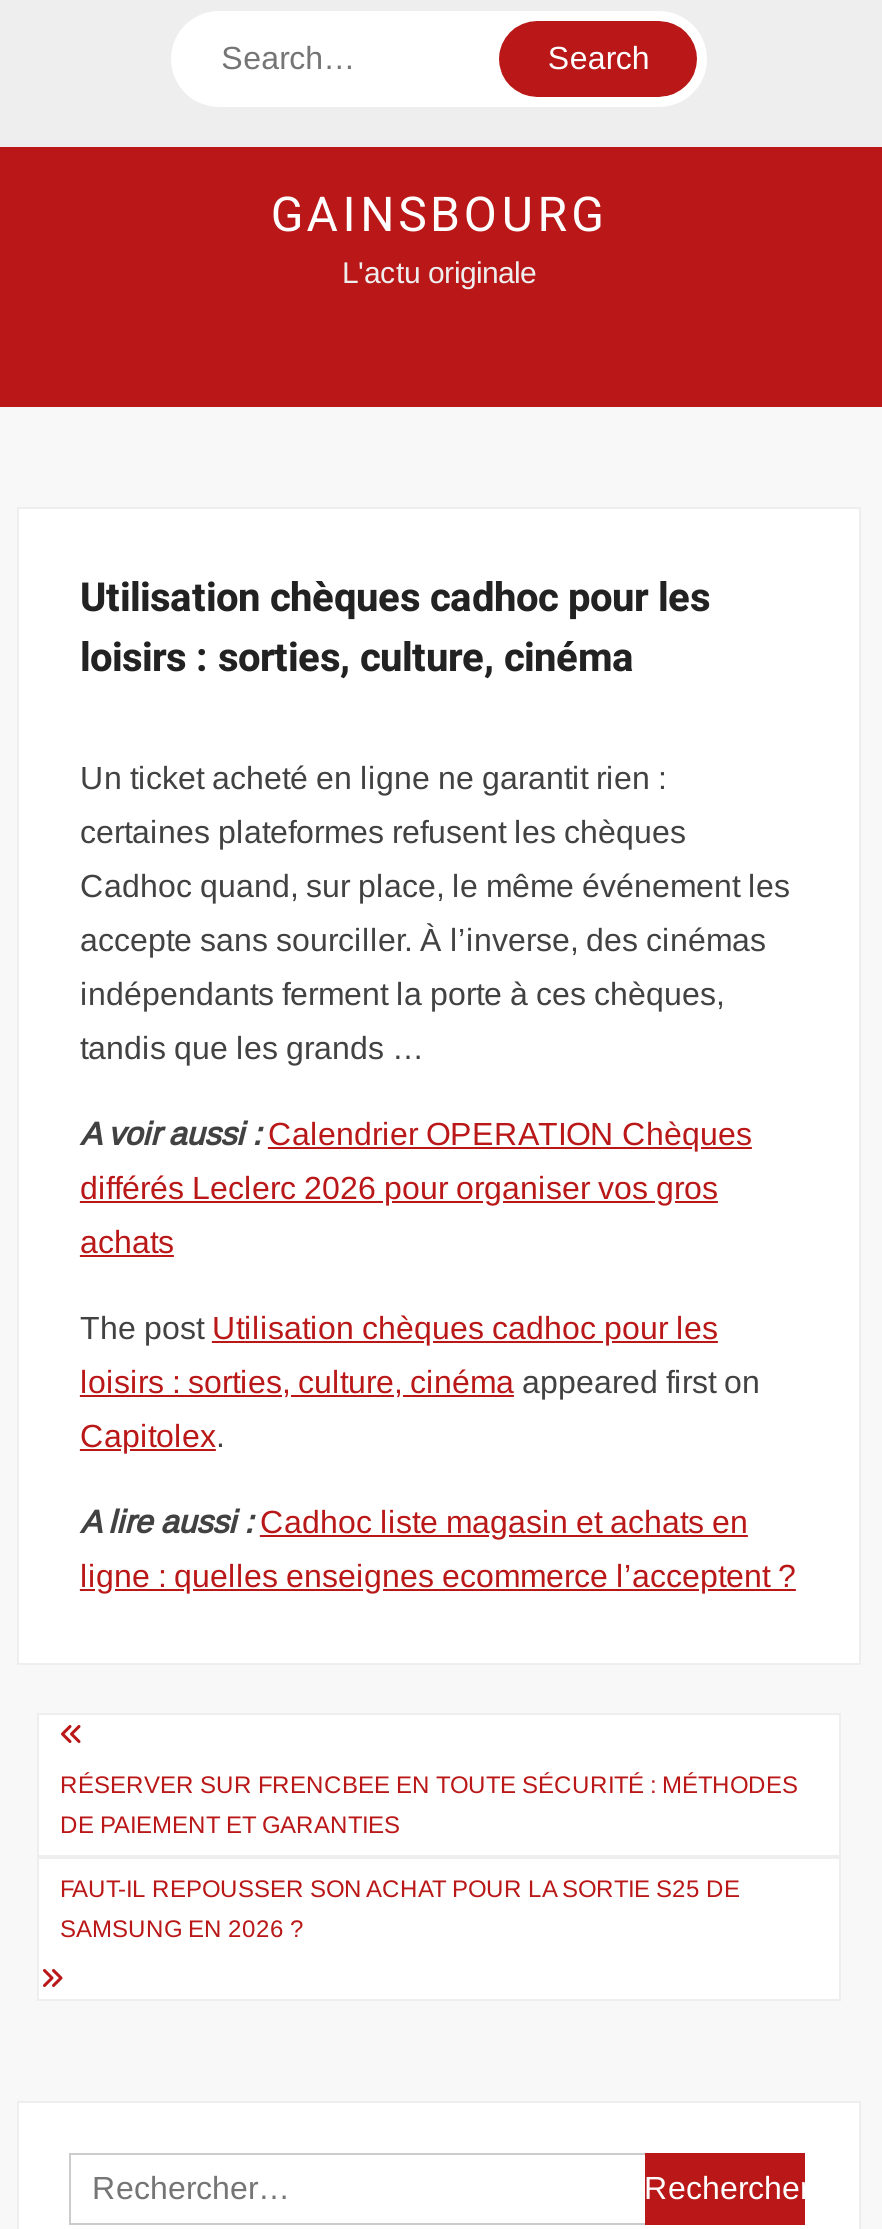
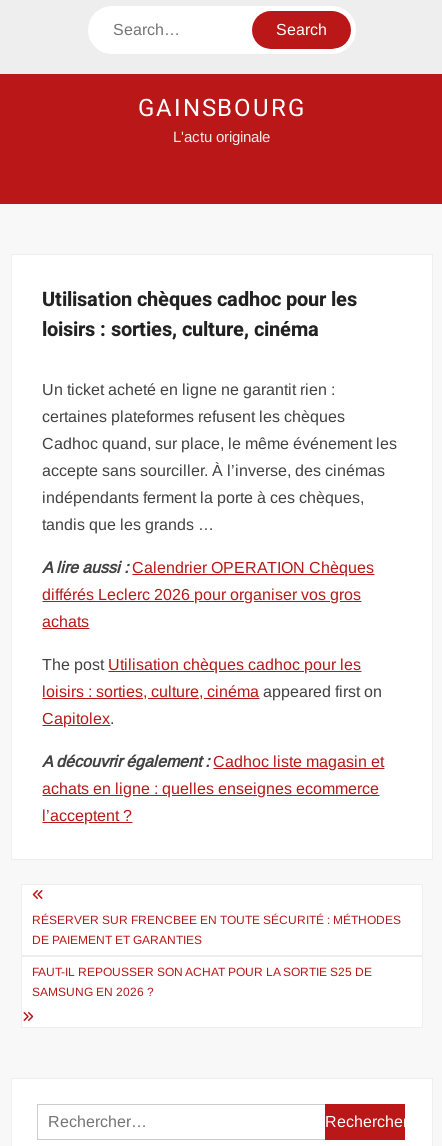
- A voir aussi : Calendrier OPERATION Chèques
+ A lire aussi : Calendrier OPERATION Chèques

- A lire aussi : Cadhoc liste magasin et achats en
- ligne : quelles enseignes ecommerce l’acceptent ?
+ A découvrir également : Cadhoc liste magasin et
+ achats en ligne : quelles enseignes ecommerce
+ l’acceptent ?
